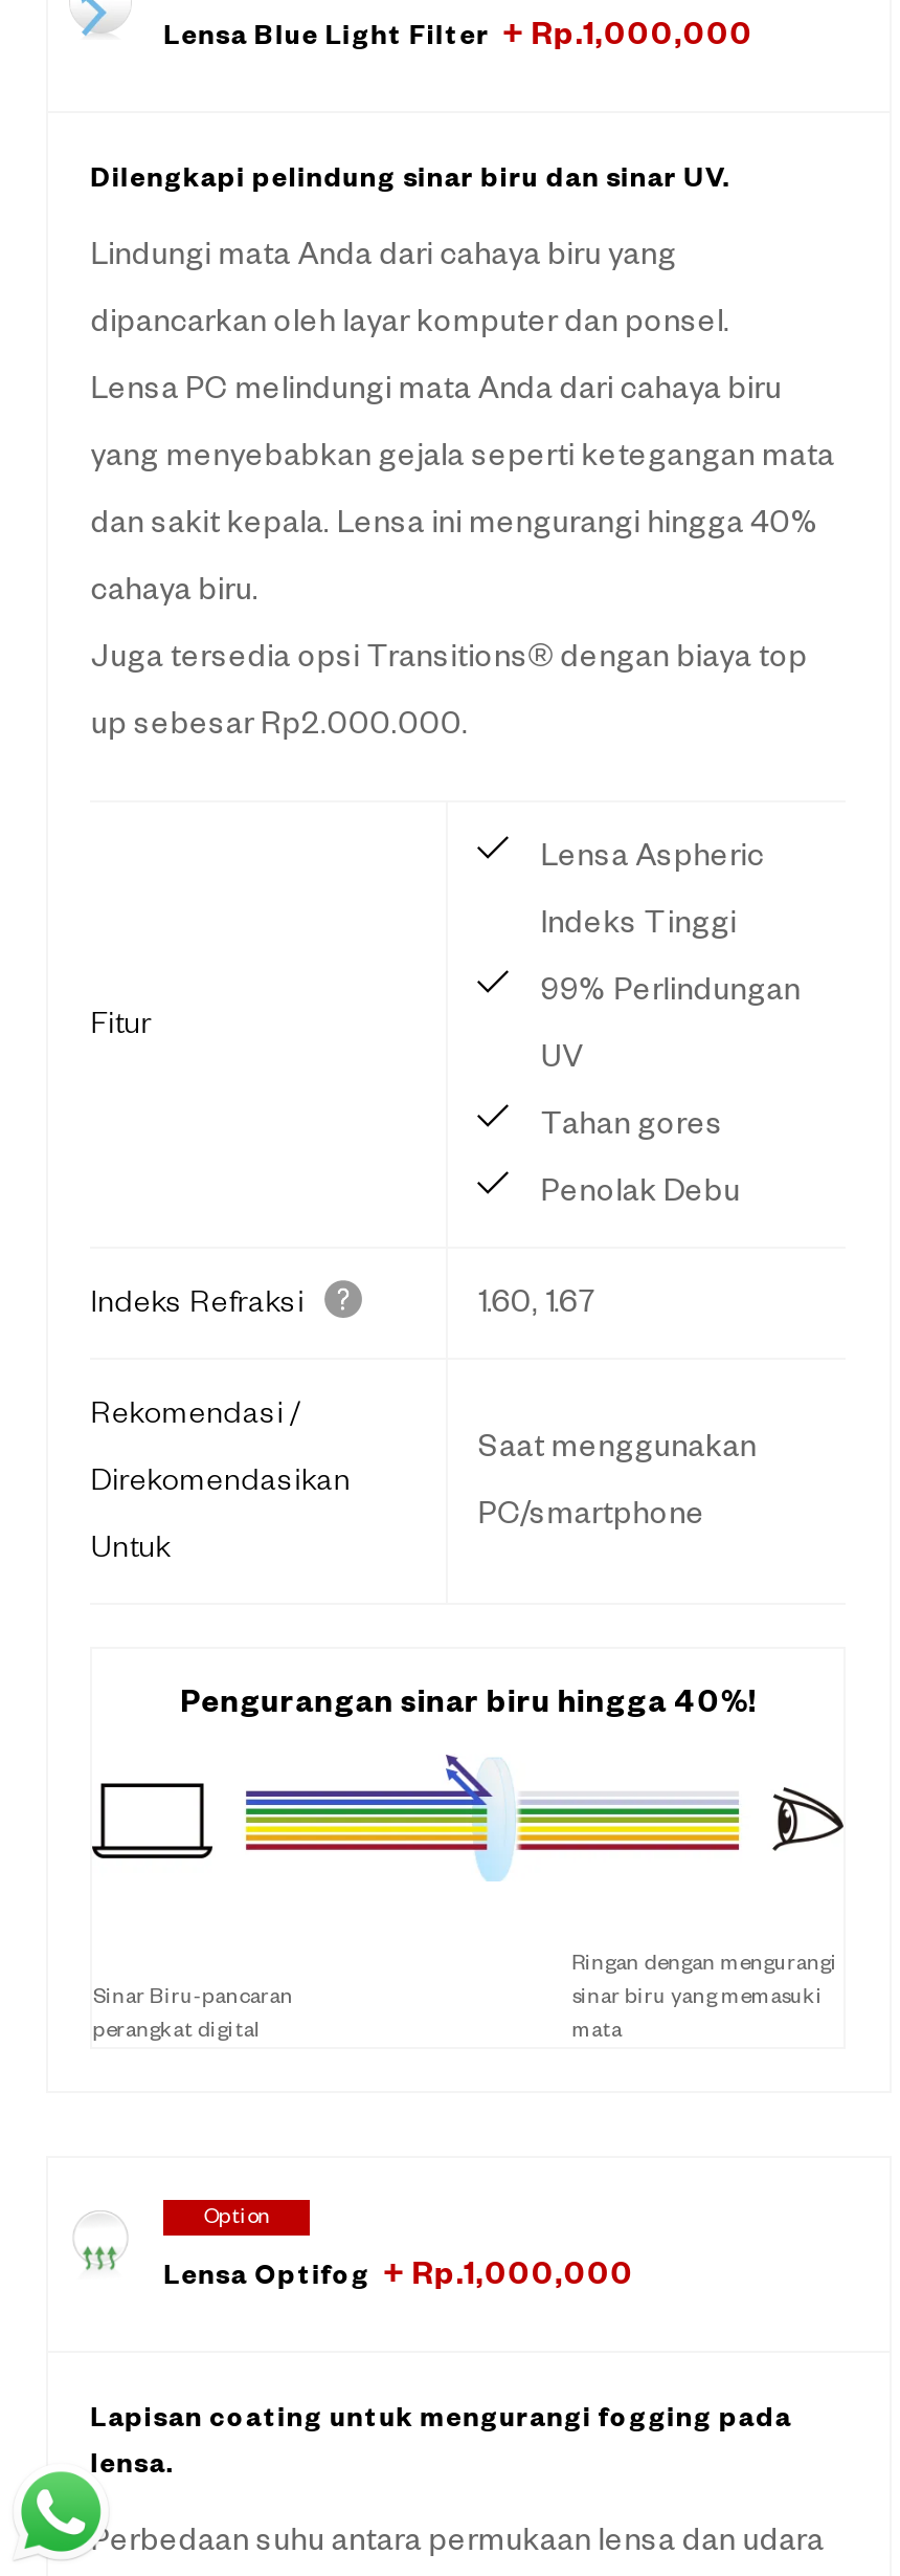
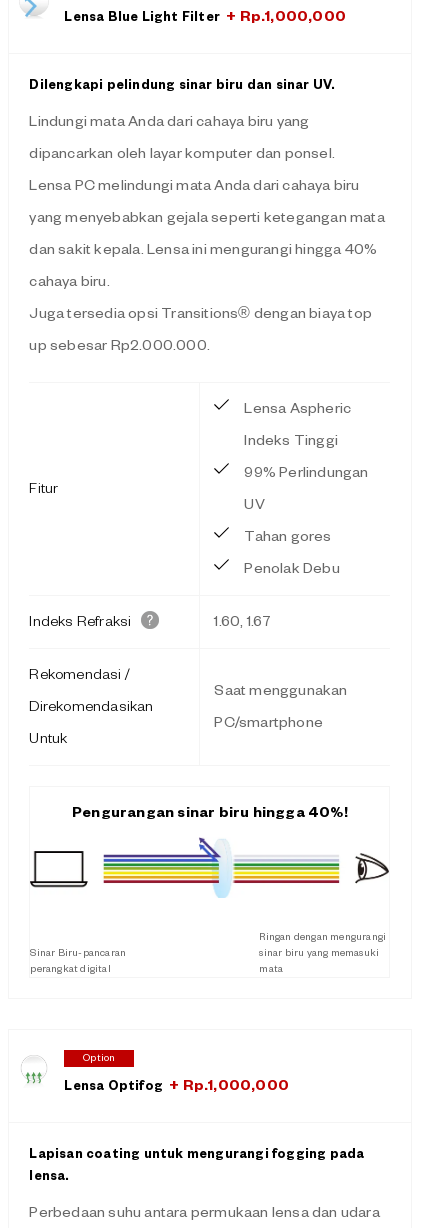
- [image]
